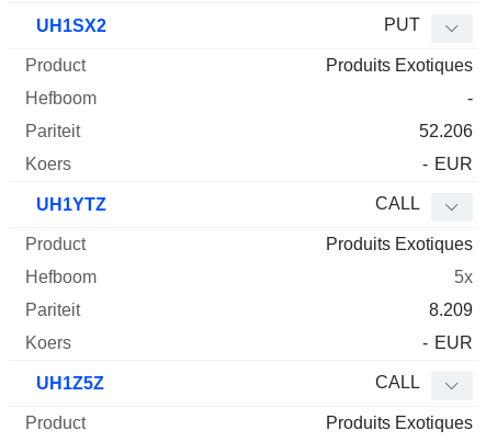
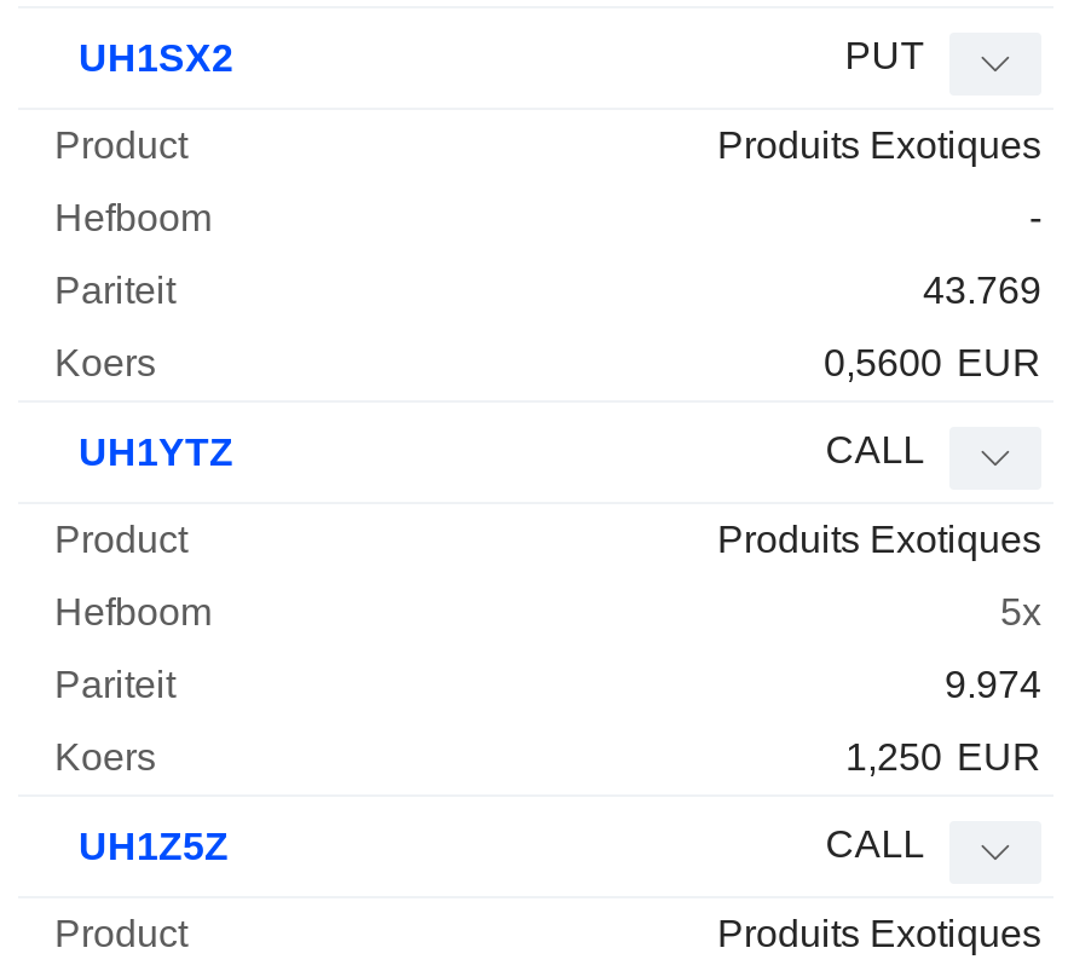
- 52.206
+ 43.769

- - EUR
+ 0,5600 EUR

- 8.209
+ 9.974

- - EUR
+ 1,250 EUR
